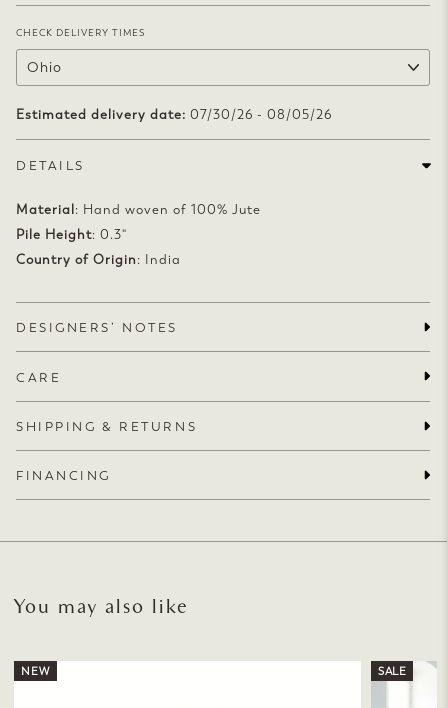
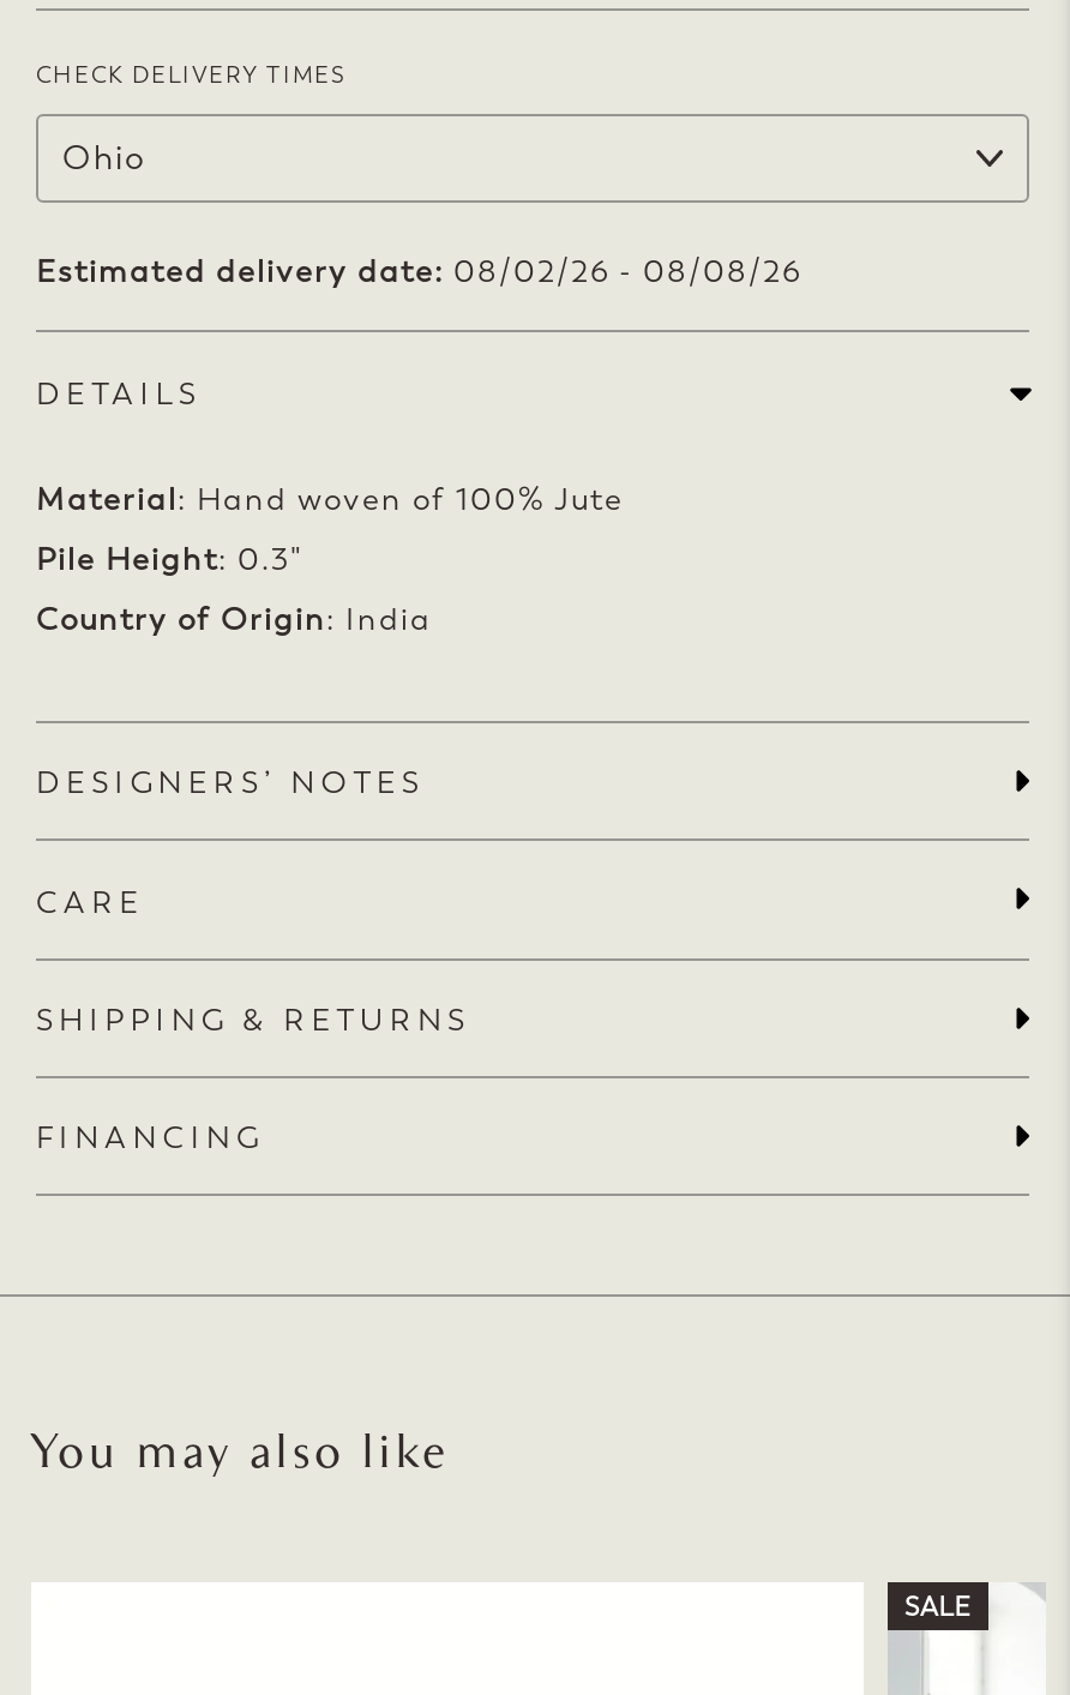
- Estimated delivery date: 07/30/26 - 08/05/26
+ Estimated delivery date: 08/02/26 - 08/08/26

- NEW
